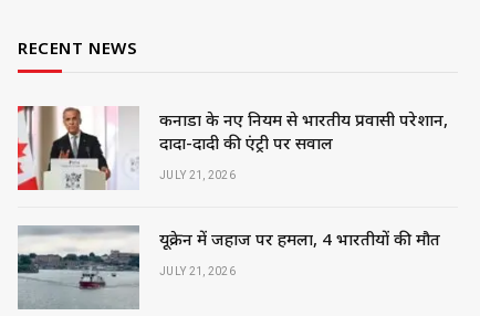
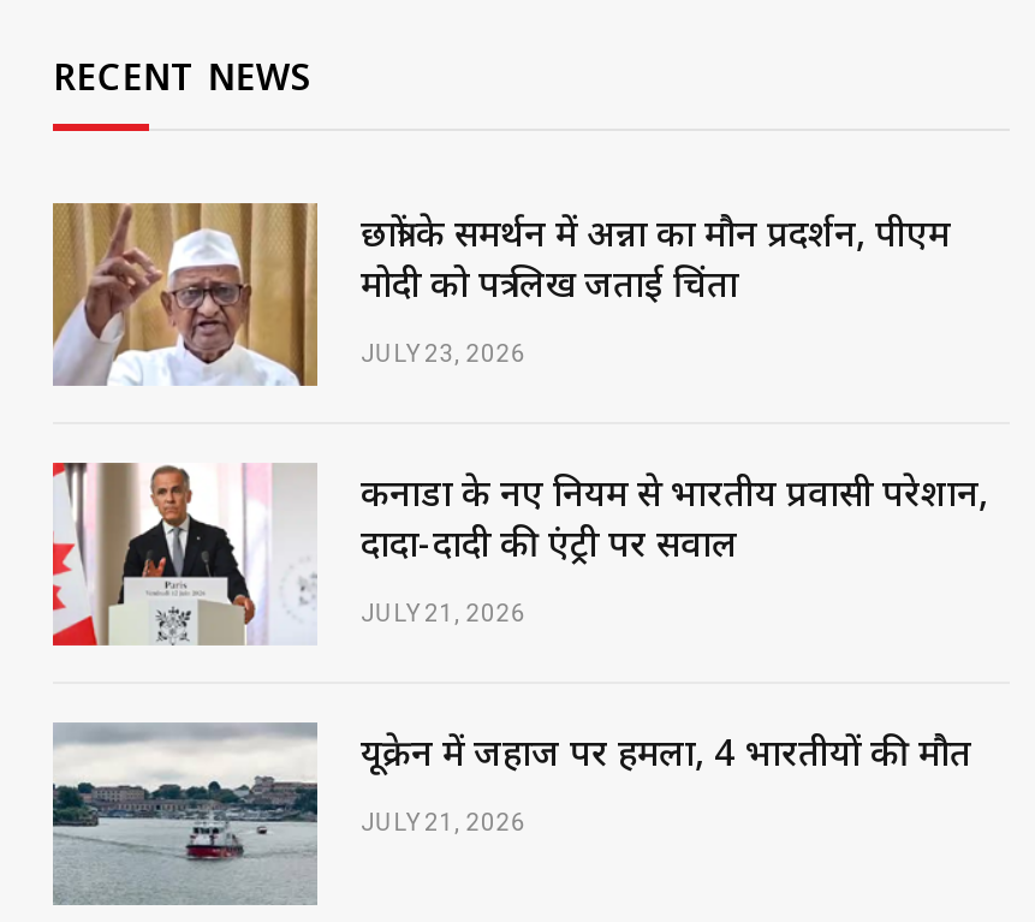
+ [image]
+ छात्रों के समर्थन में अन्ना का मौन प्रदर्शन, पीएम
+ मोदी को पत्र लिख जताई चिंता
+ JULY 23, 2026
